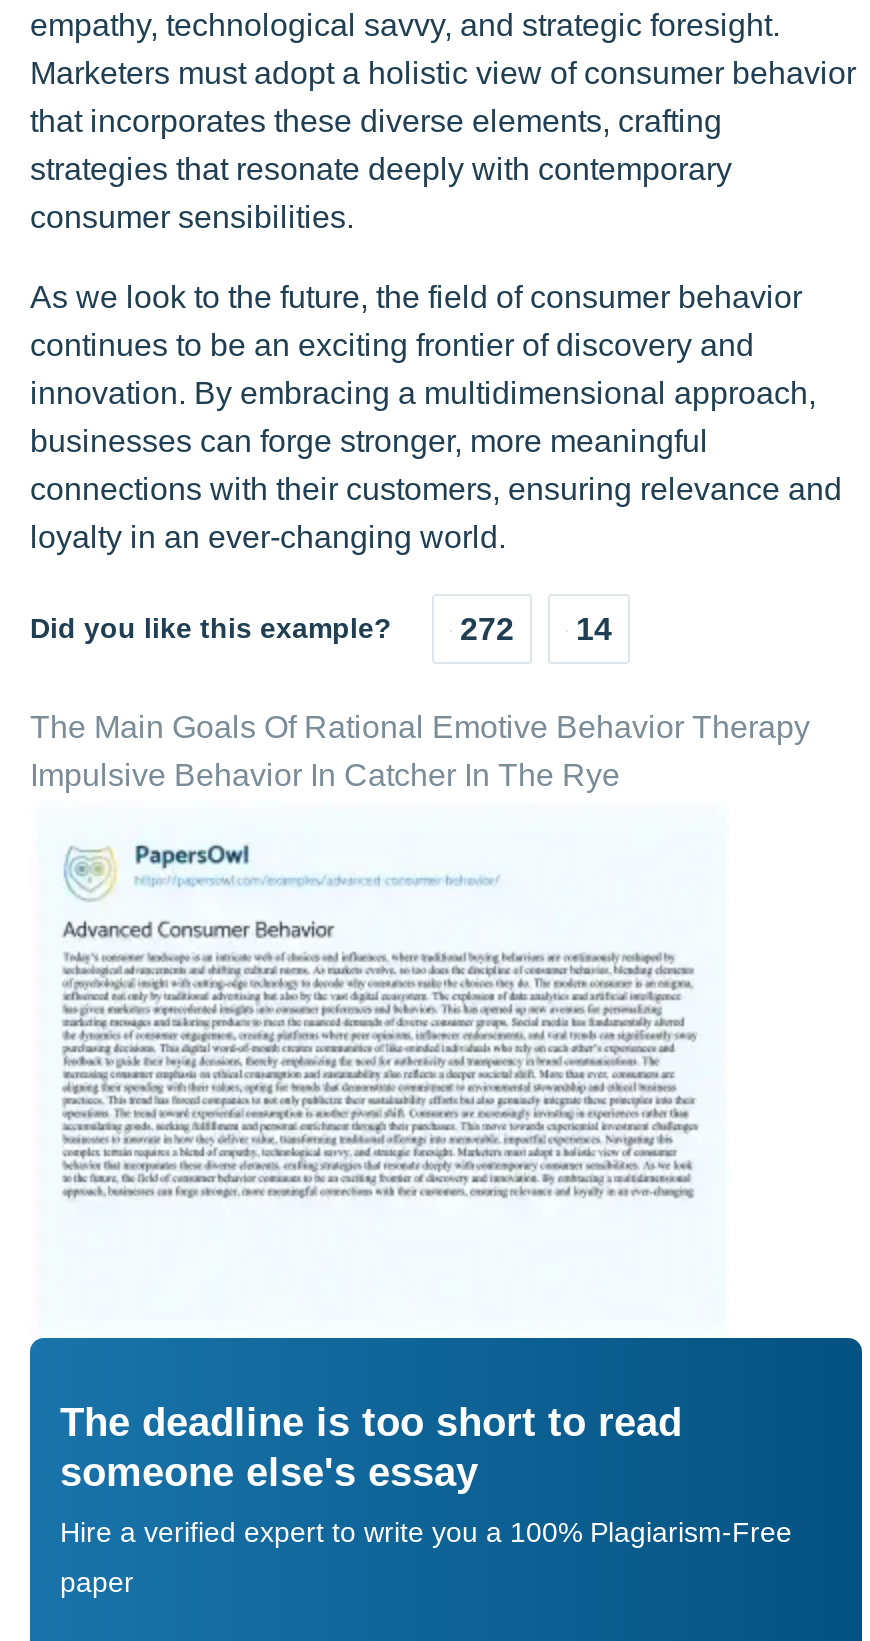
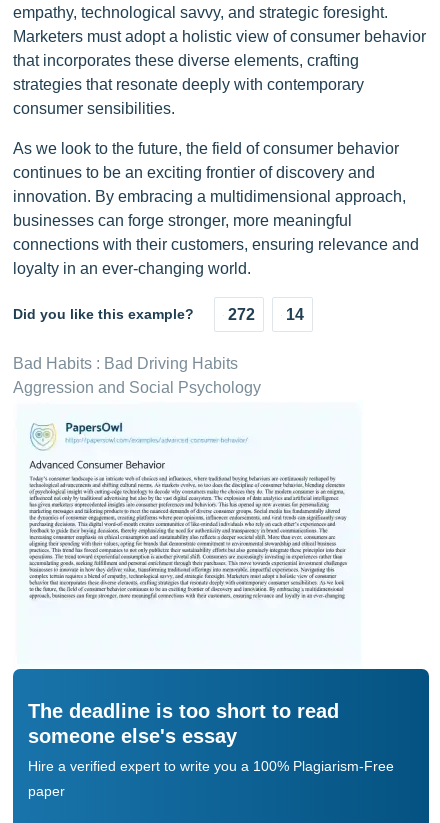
- The Main Goals Of Rational Emotive Behavior Therapy
- Impulsive Behavior In Catcher In The Rye
+ Bad Habits : Bad Driving Habits
+ Aggression and Social Psychology
